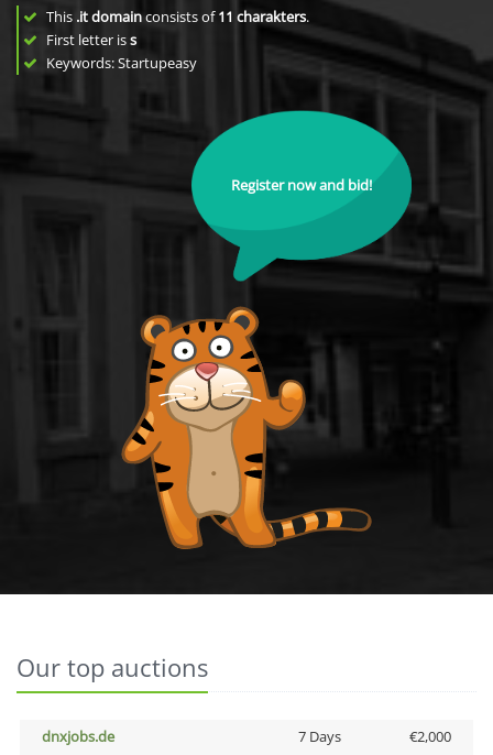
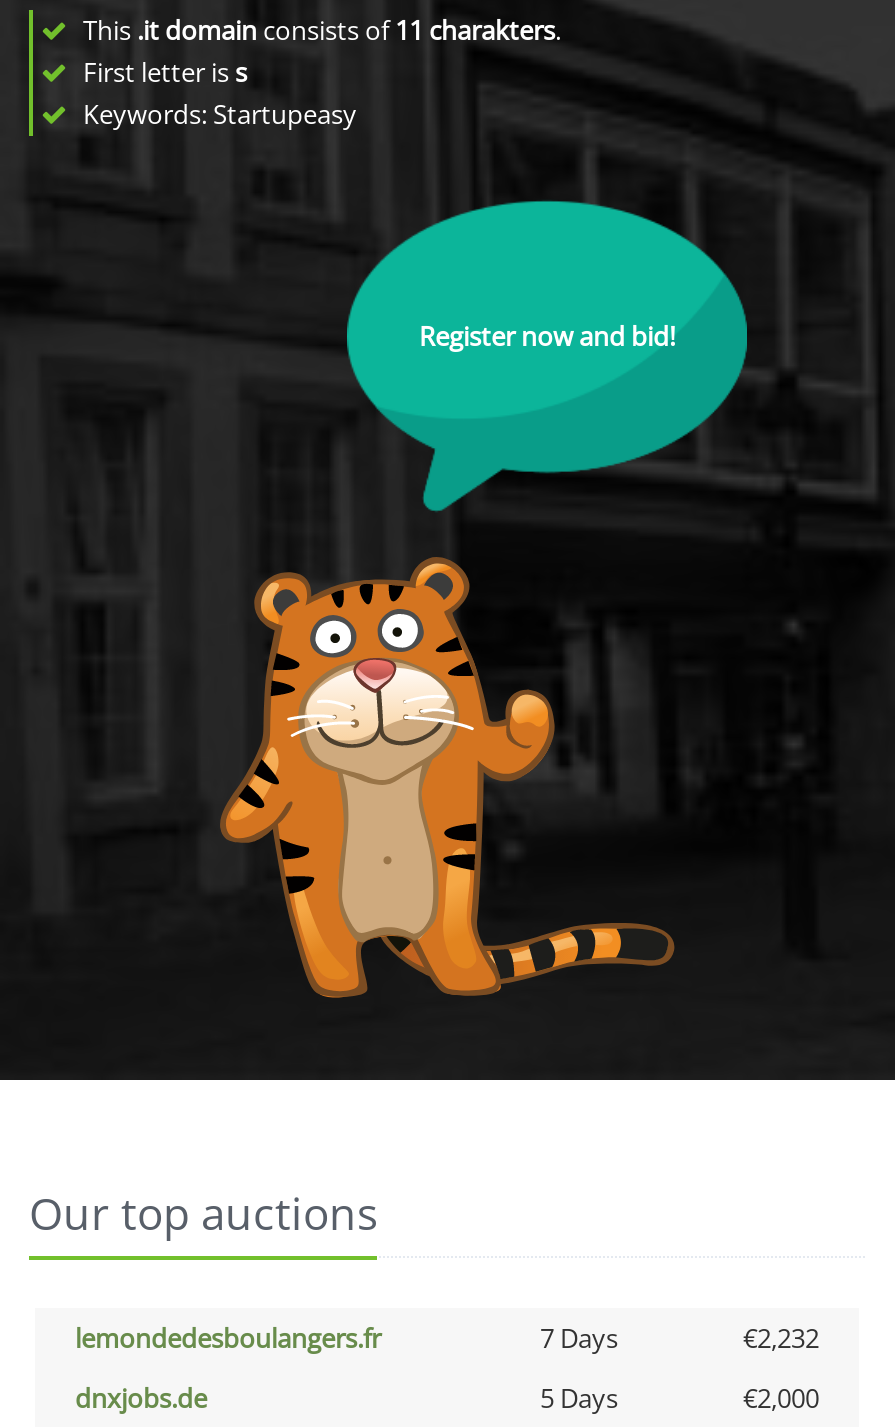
+ lemondedesboulangers.fr
+ 7 Days
+ €2,232

- 7 Days
+ 5 Days
